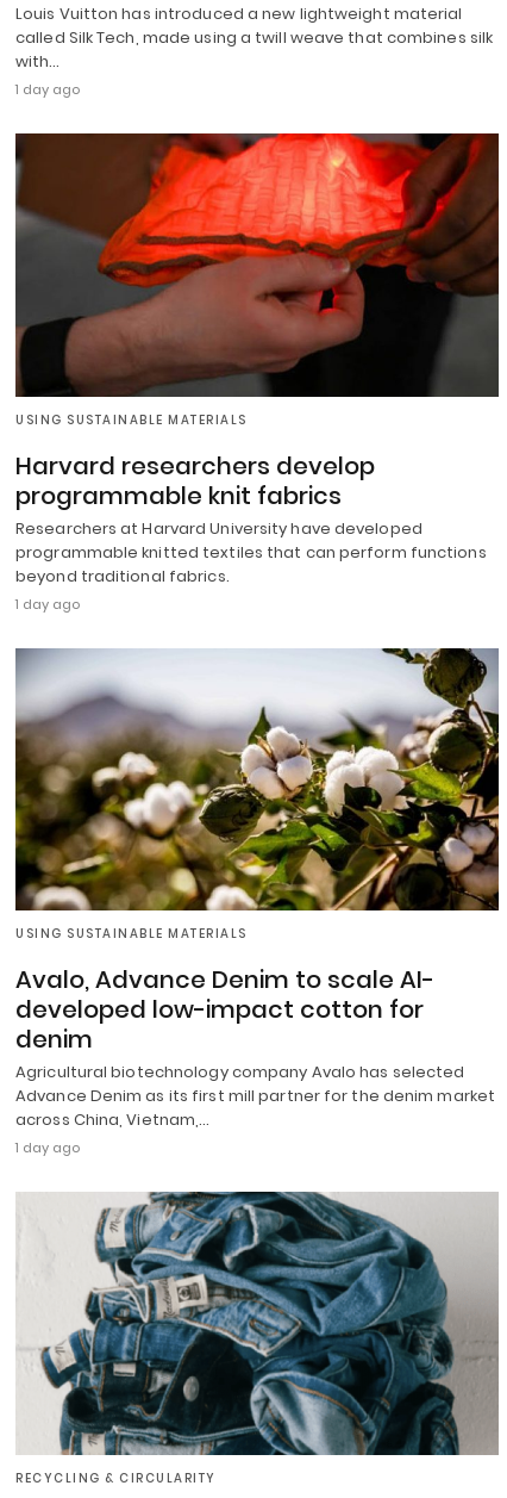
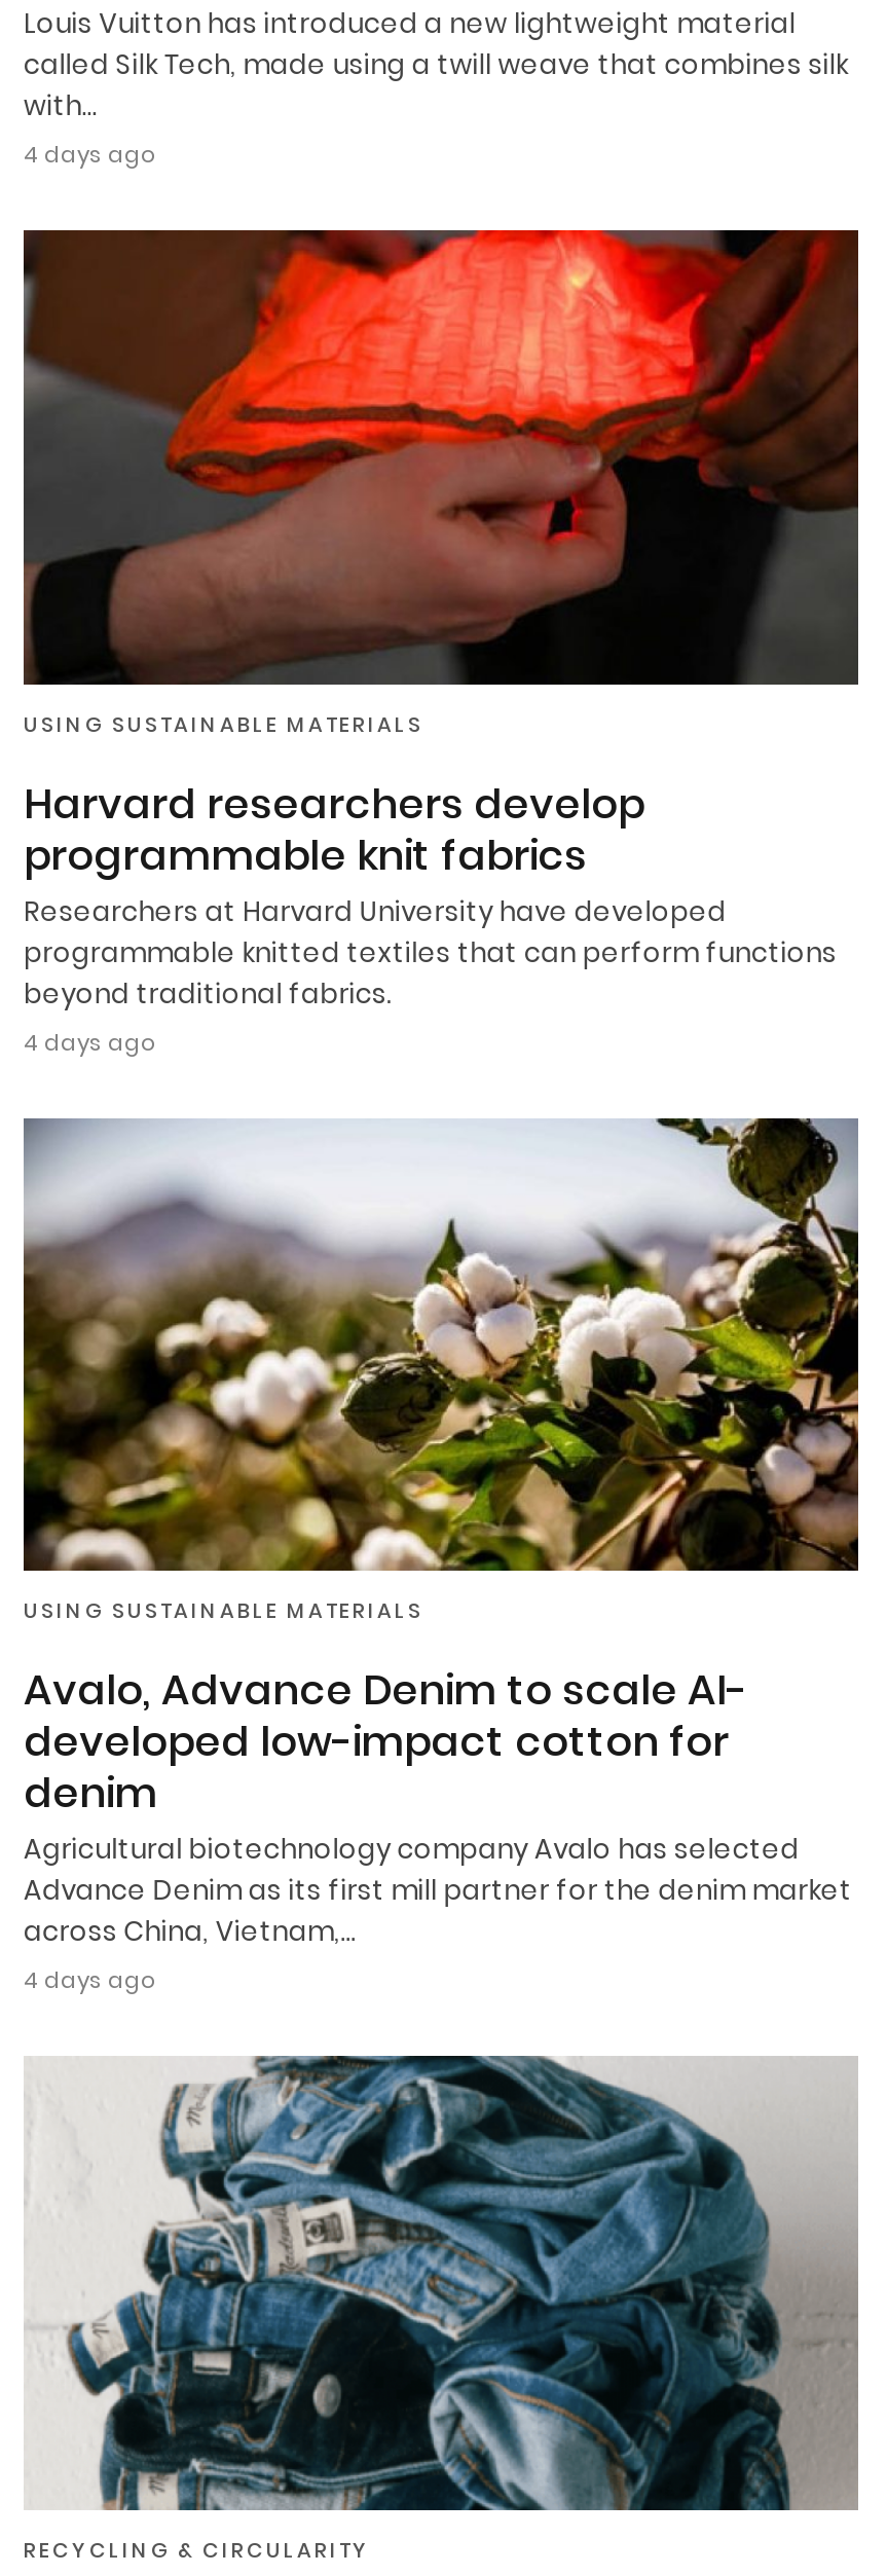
- 1 day ago
+ 4 days ago

- 1 day ago
+ 4 days ago

- 1 day ago
+ 4 days ago
